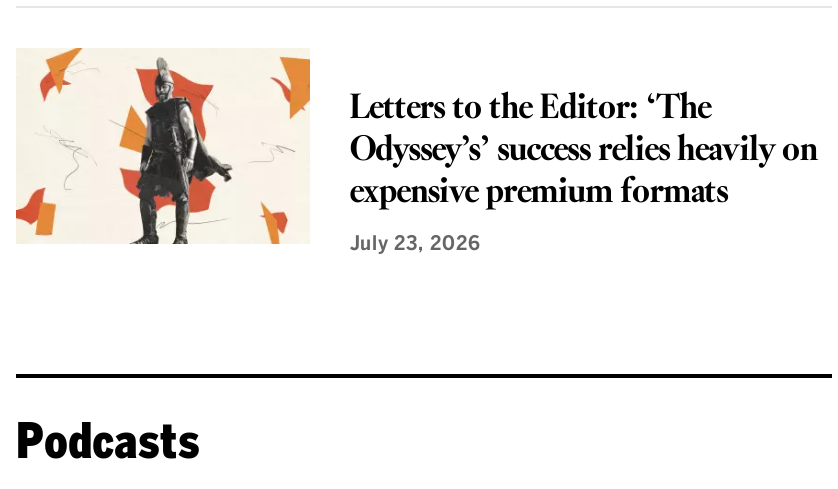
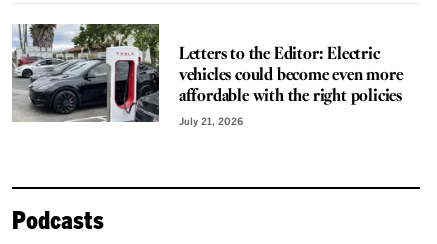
- [image]
- Letters to the Editor: ‘The
- Odyssey’s’ success relies heavily on
- expensive premium formats
- July 23, 2026
+ [image]
+ Letters to the Editor: Electric
+ vehicles could become even more
+ affordable with the right policies
+ July 21, 2026
